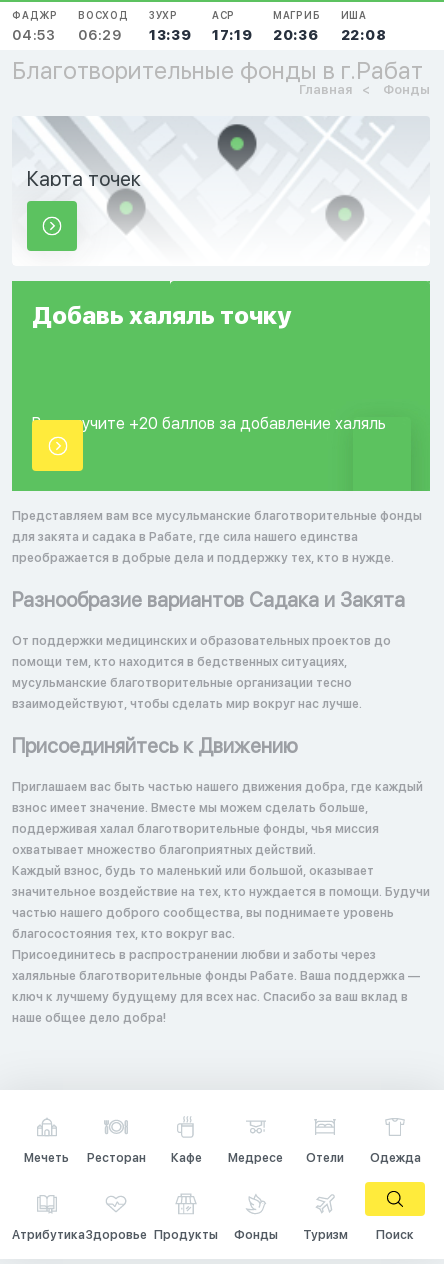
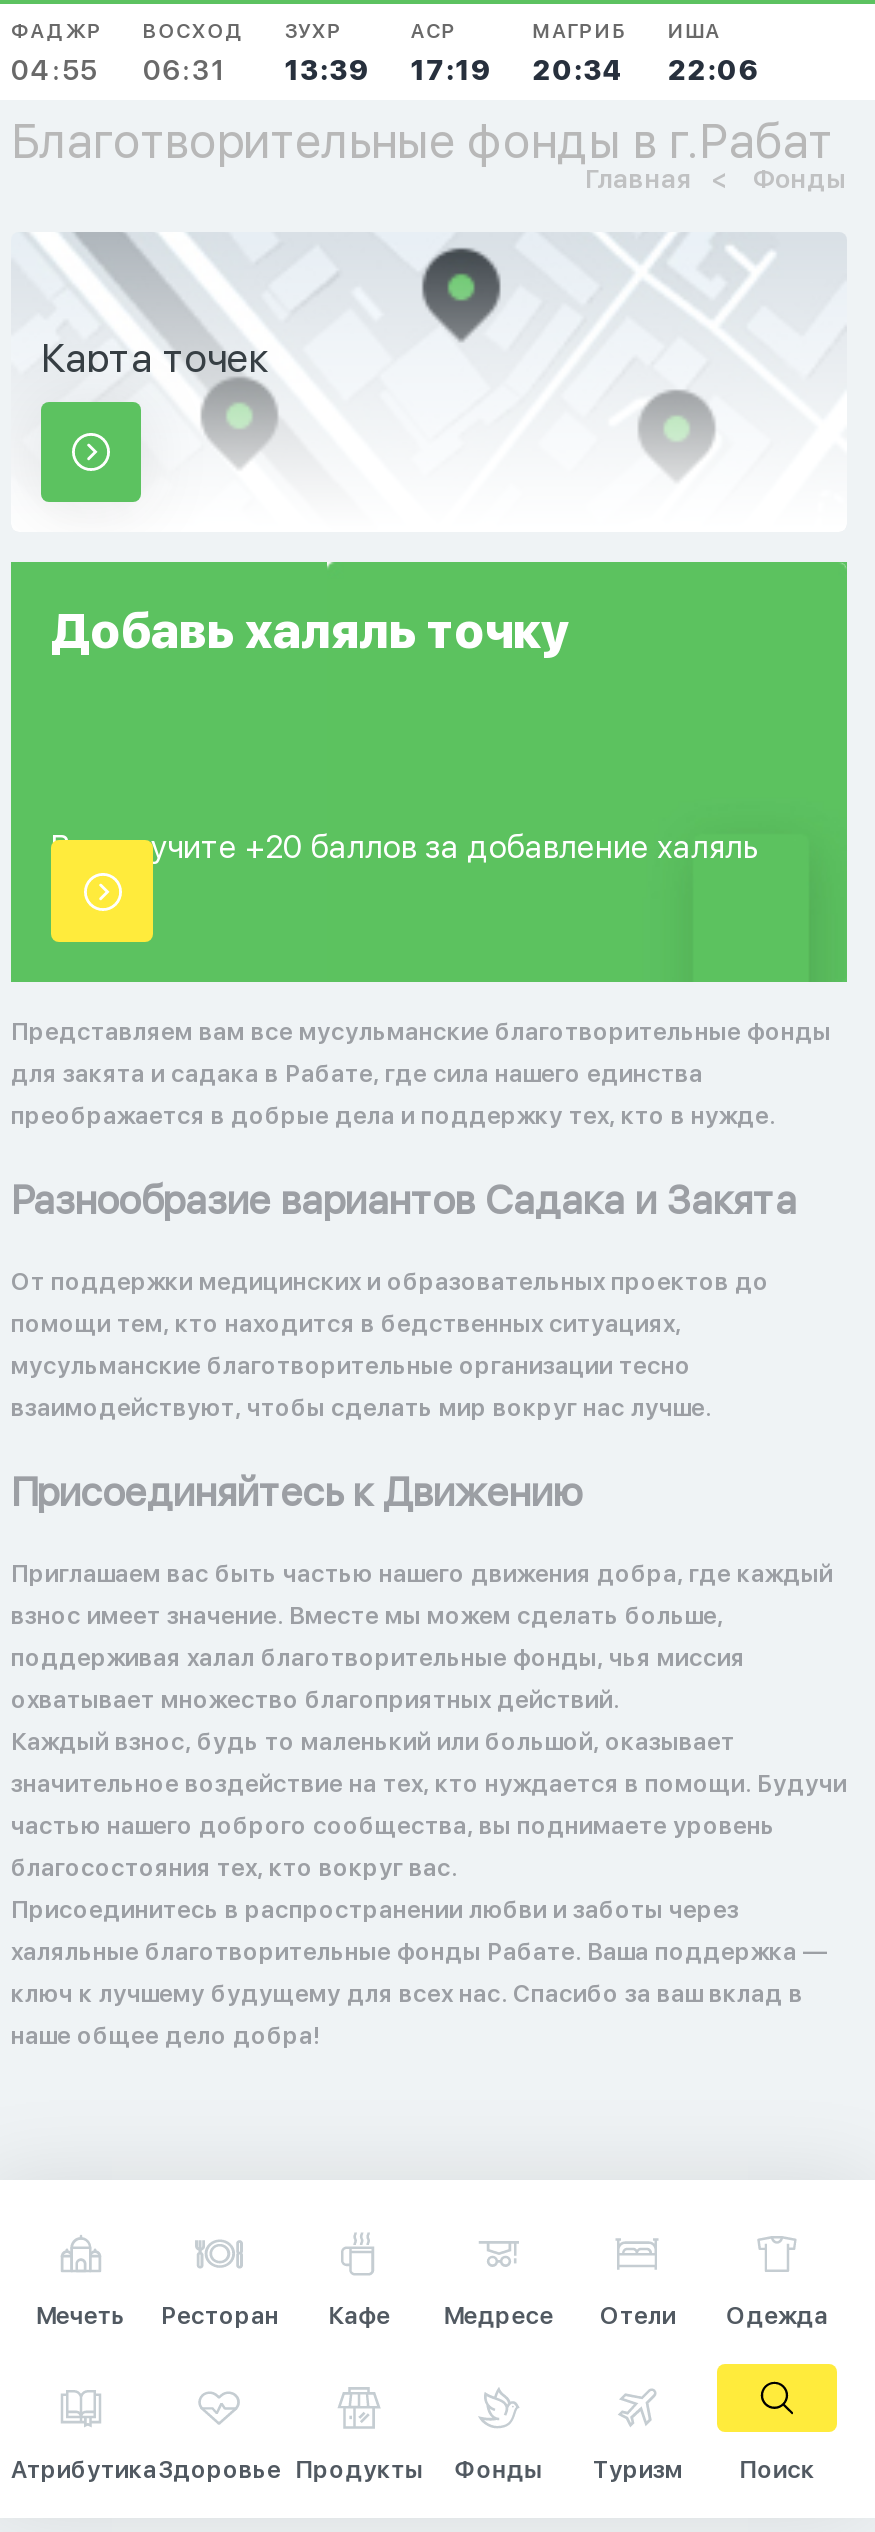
- 04:53
+ 04:55

- 06:29
+ 06:31

- 20:36
+ 20:34

- 22:08
+ 22:06
